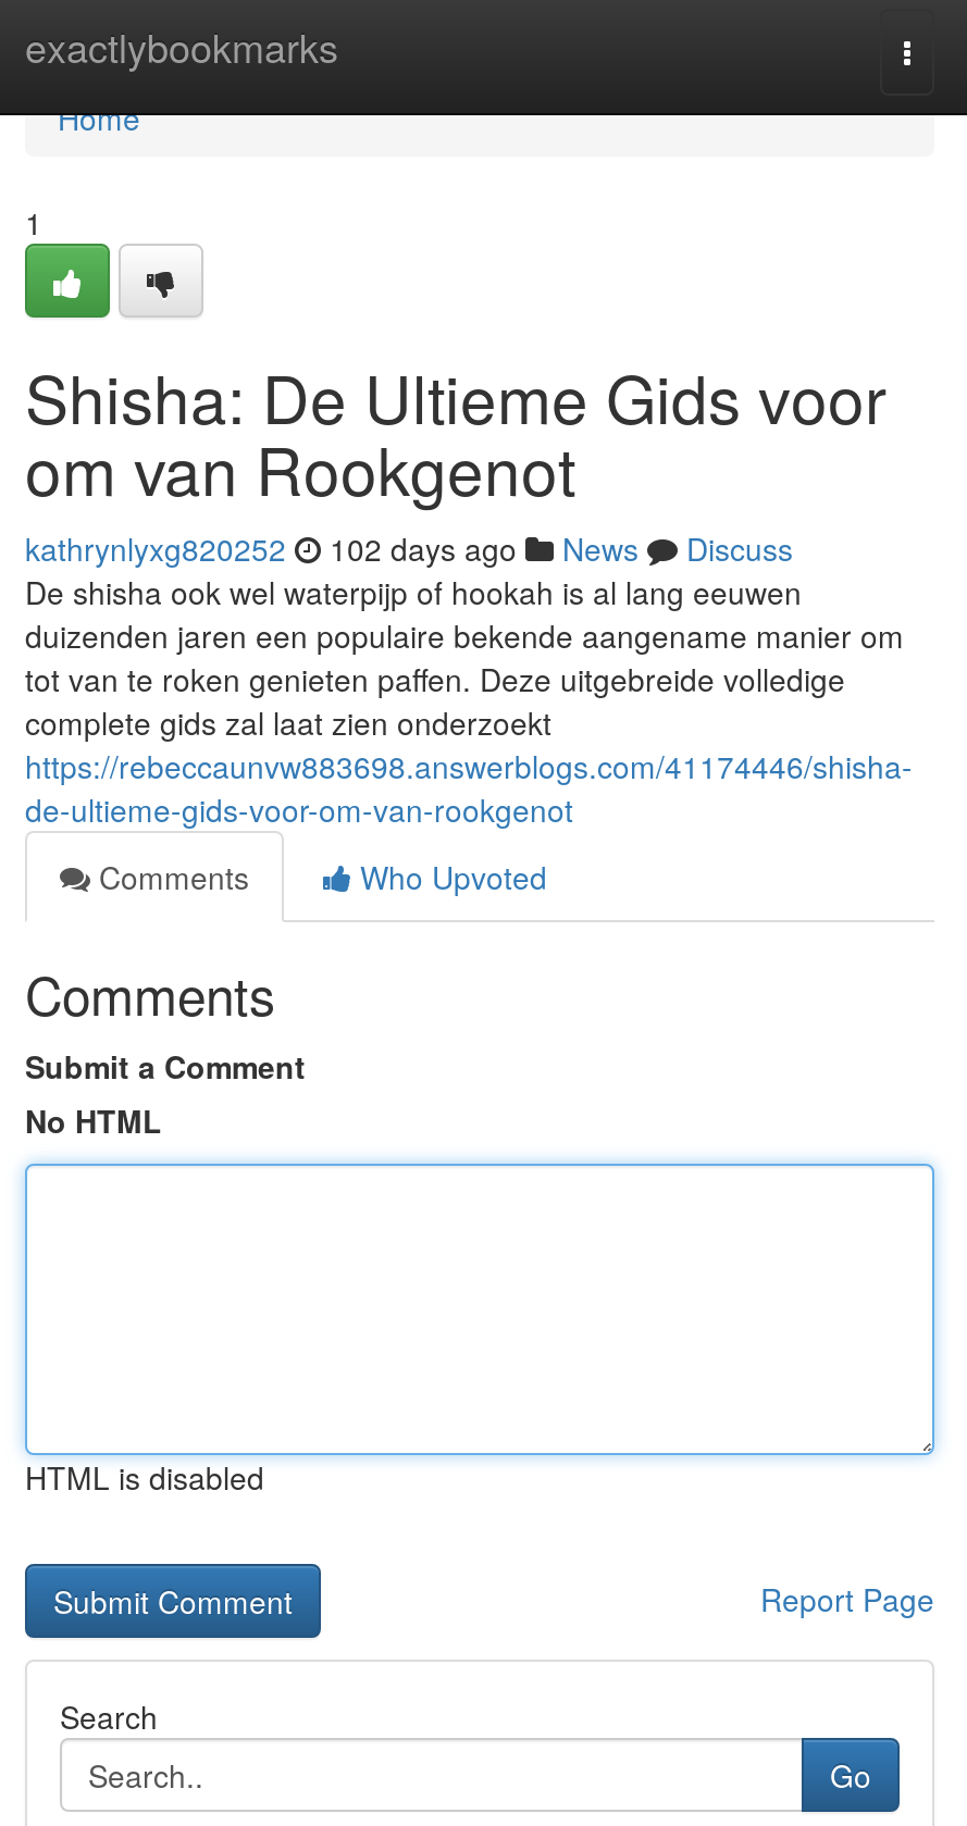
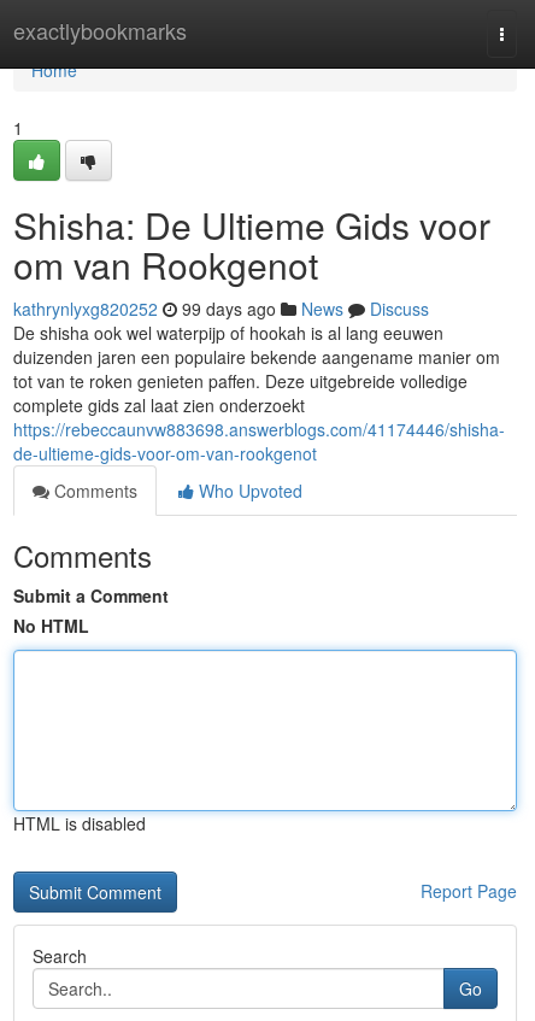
- kathrynlyxg820252 102 days ago News Discuss
+ kathrynlyxg820252 99 days ago News Discuss
